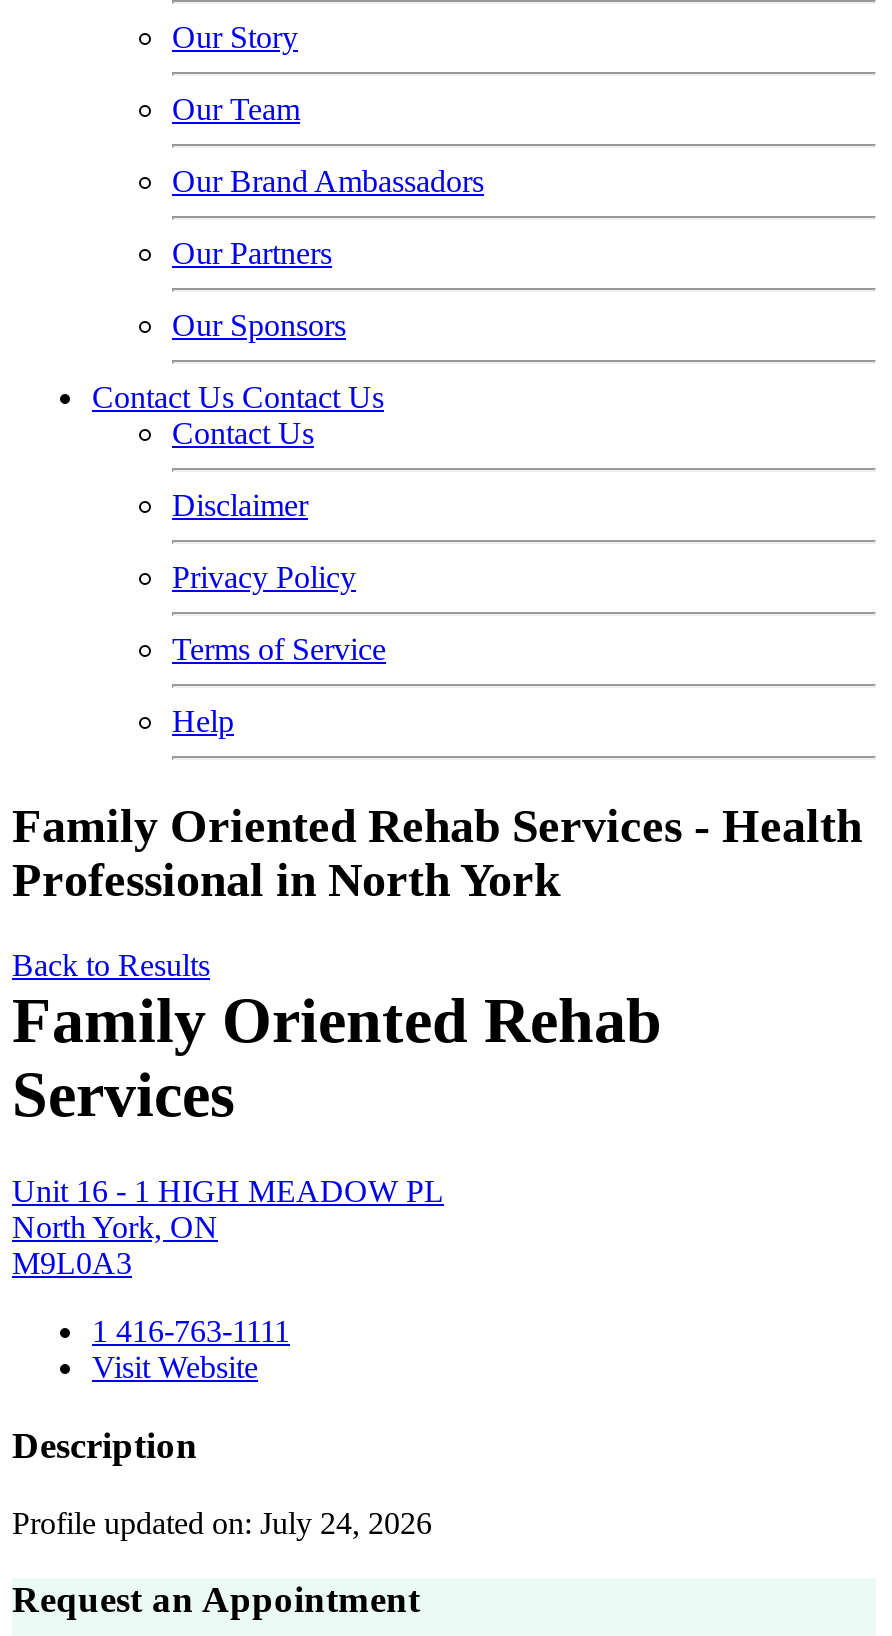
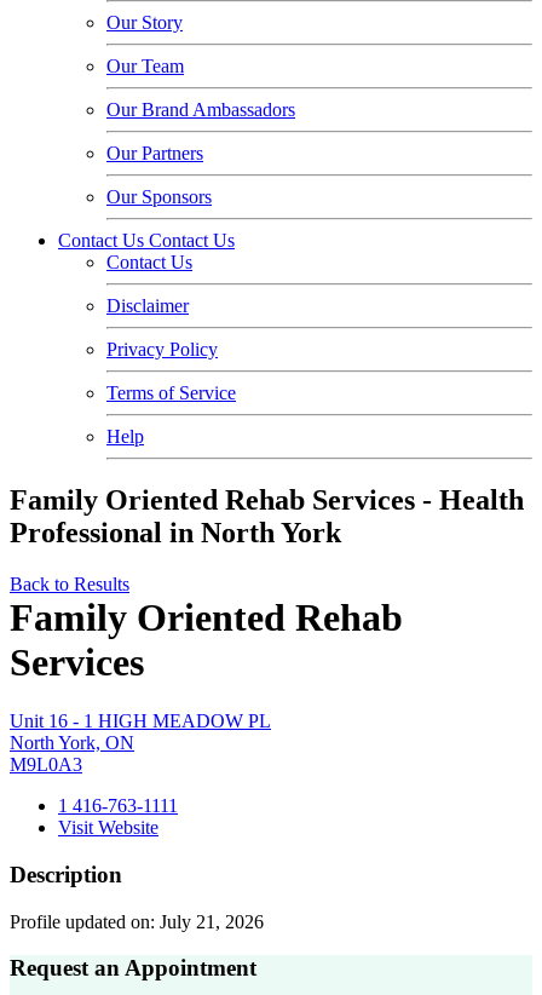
- Profile updated on: July 24, 2026
+ Profile updated on: July 21, 2026
